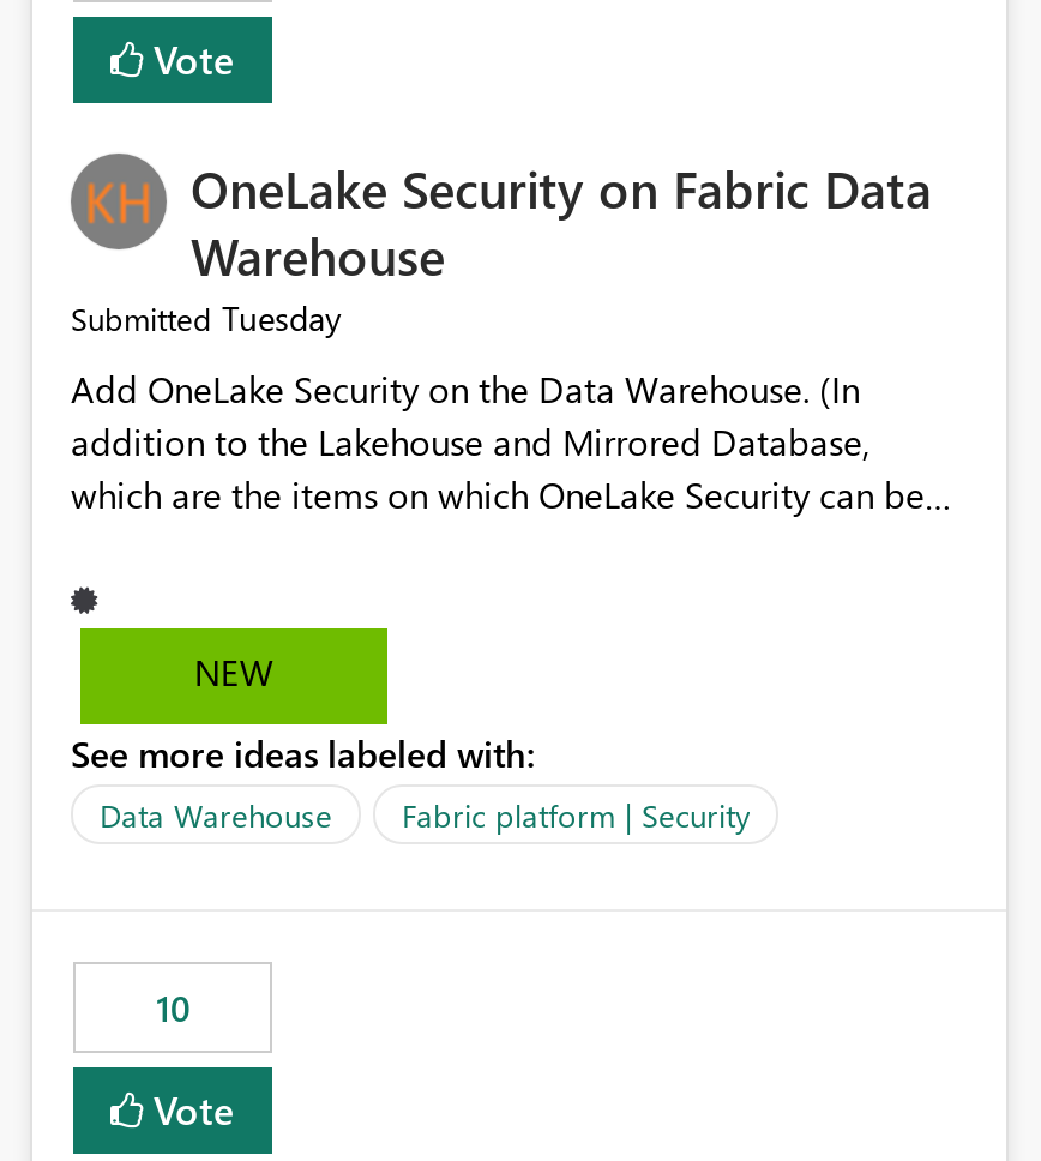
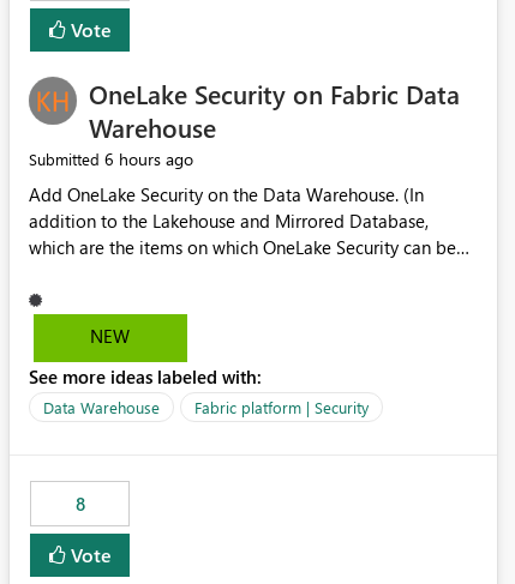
- Submitted Tuesday
+ Submitted 6 hours ago

- 10
+ 8
